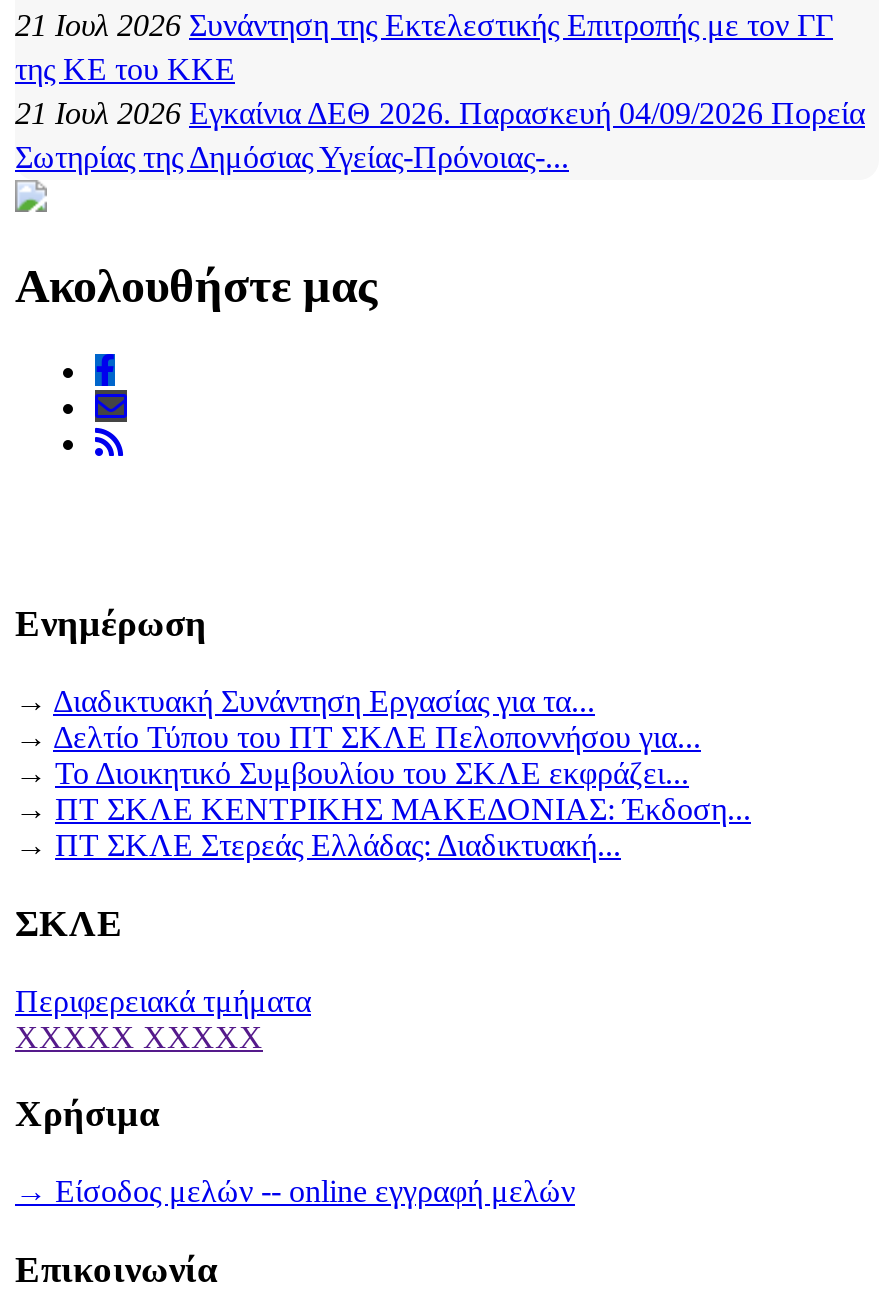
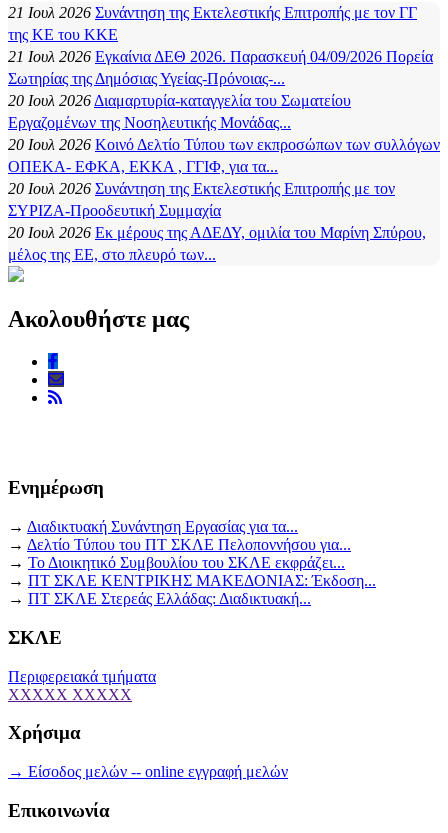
+ 20 Ιουλ 2026 Διαμαρτυρία-καταγγελία του Σωματείου
+ Εργαζομένων της Νοσηλευτικής Μονάδας...
+ 20 Ιουλ 2026 Κοινό Δελτίο Τύπου των εκπροσώπων των συλλόγων
+ ΟΠΕΚΑ- ΕΦΚΑ, ΕΚΚΑ , ΓΓΙΦ, για τα...
+ 20 Ιουλ 2026 Συνάντηση της Εκτελεστικής Επιτροπής με τον
+ ΣΥΡΙΖΑ-Προοδευτική Συμμαχία
+ 20 Ιουλ 2026 Εκ μέρους της ΑΔΕΔΥ, ομιλία του Μαρίνη Σπύρου,
+ μέλος της ΕΕ, στο πλευρό των...
